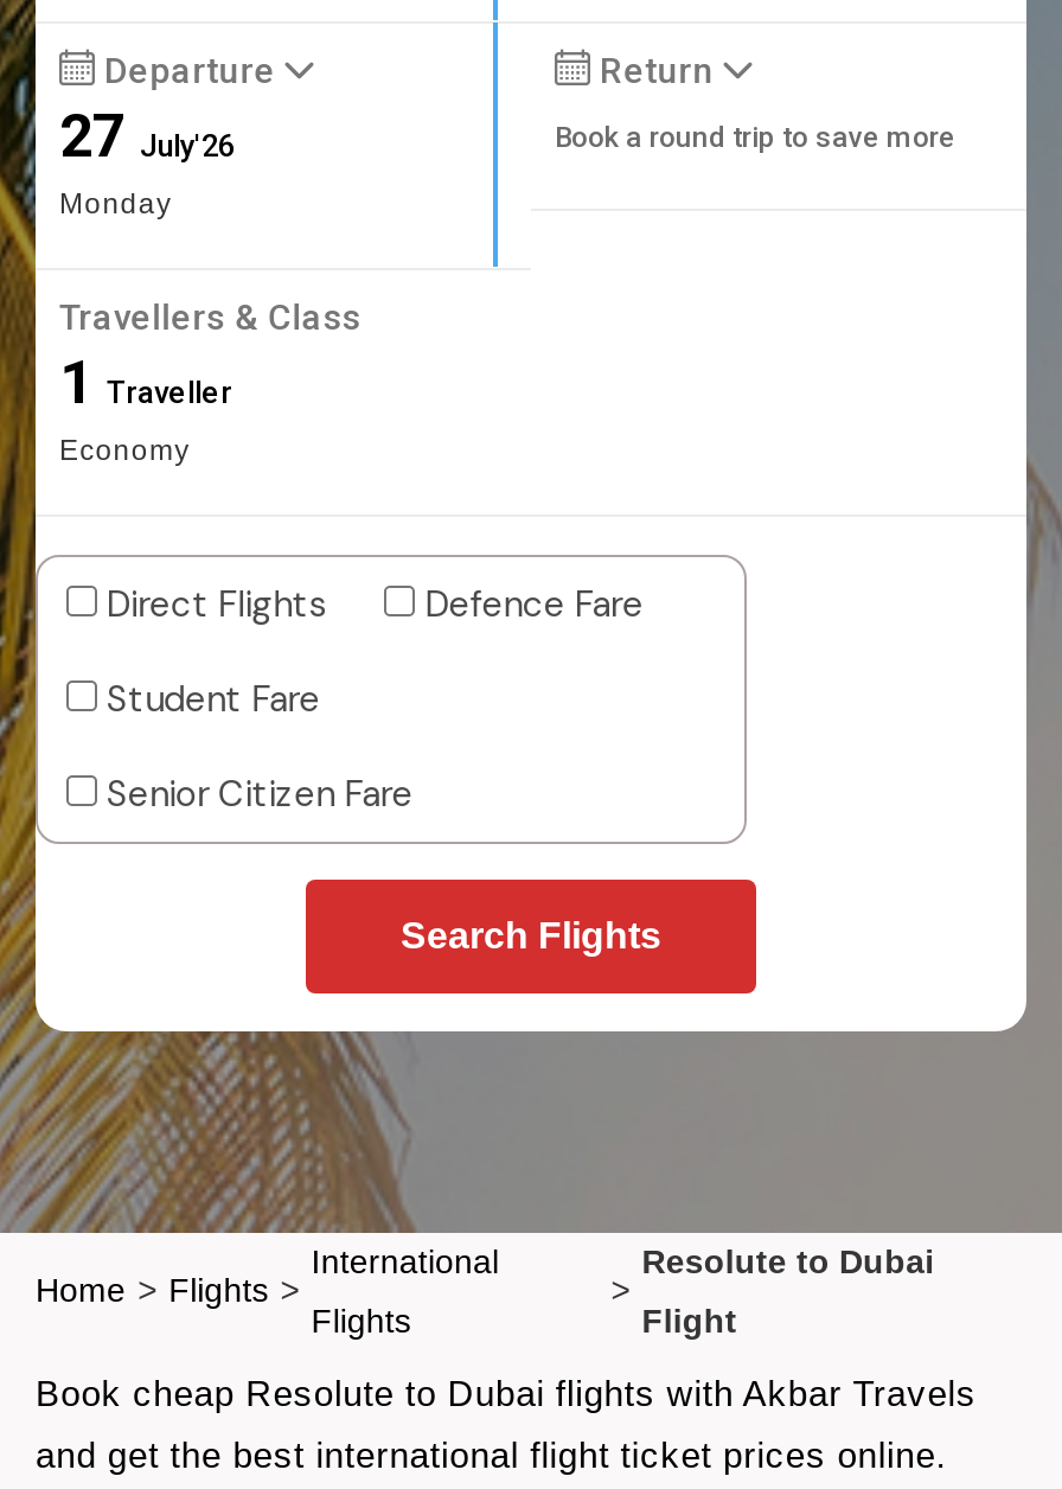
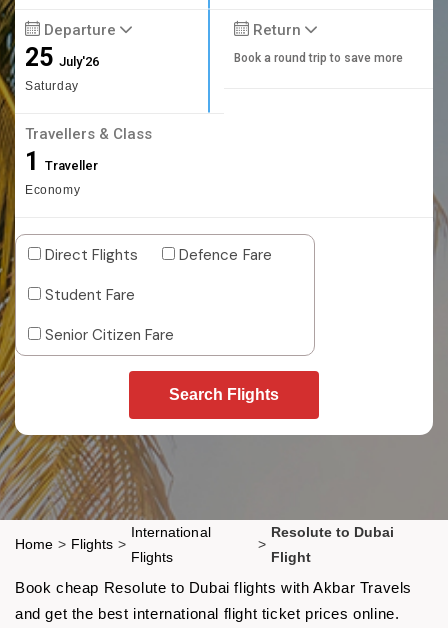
- 27 July'26
- Monday
+ 25 July'26
+ Saturday
